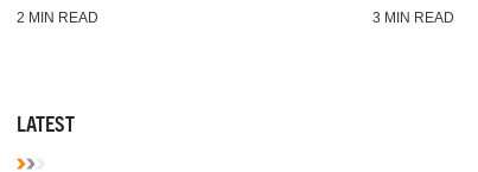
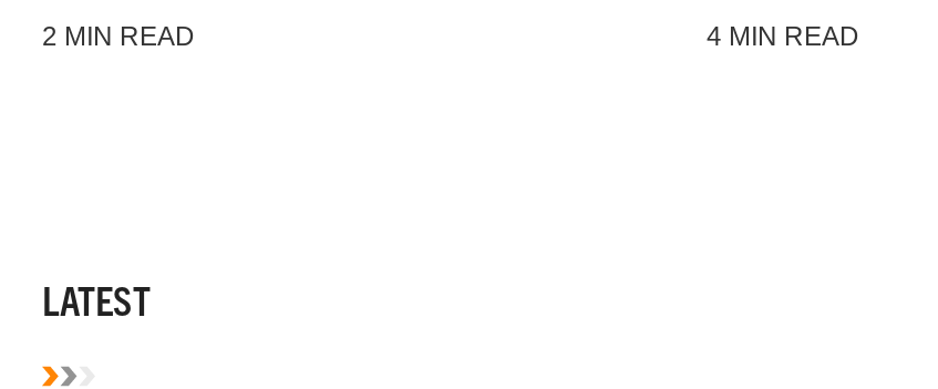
- 3 MIN READ
+ 4 MIN READ
